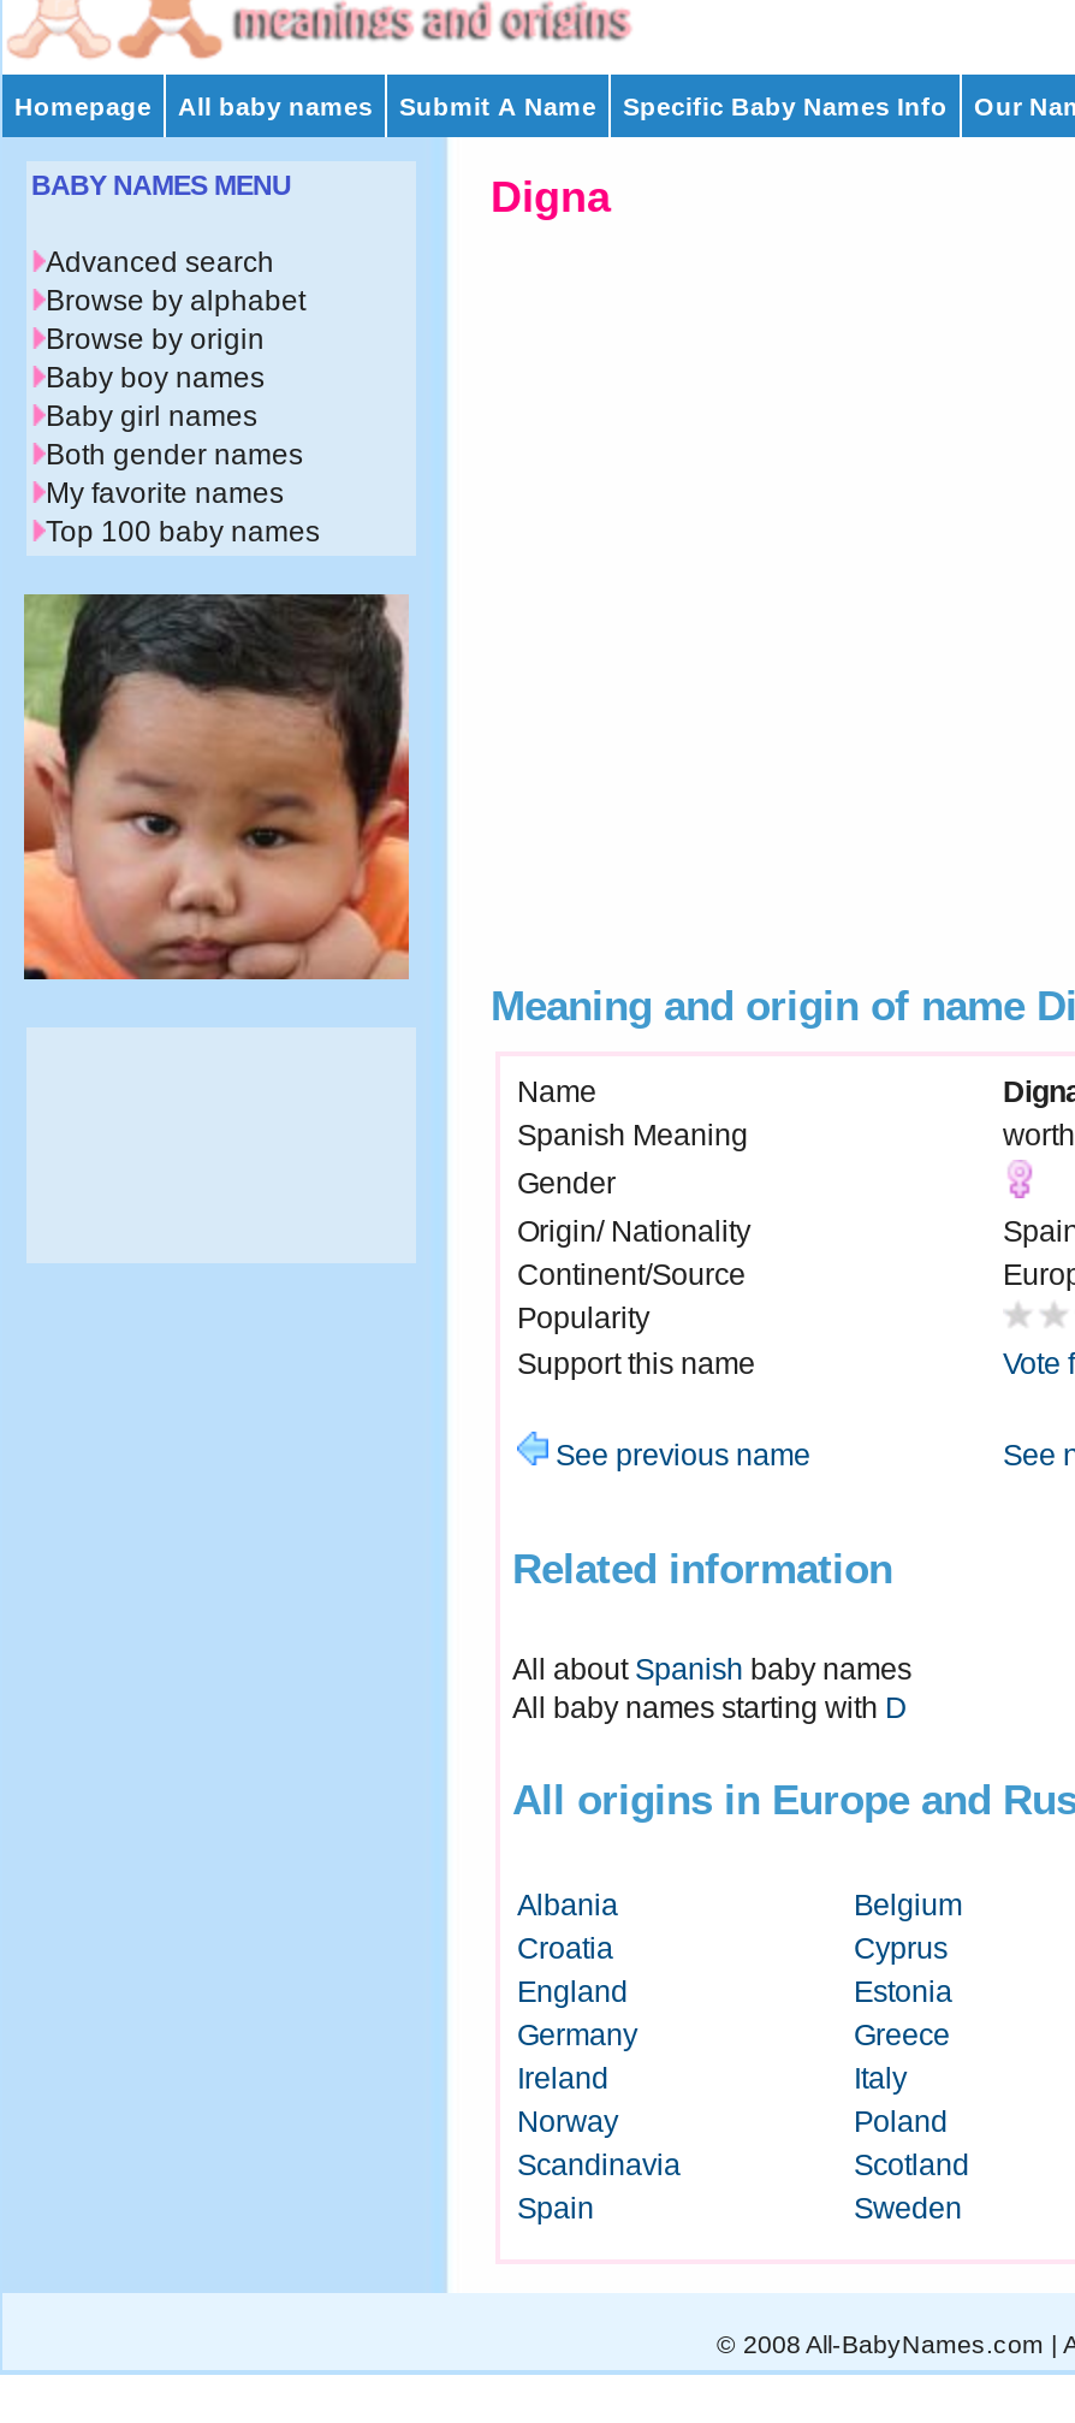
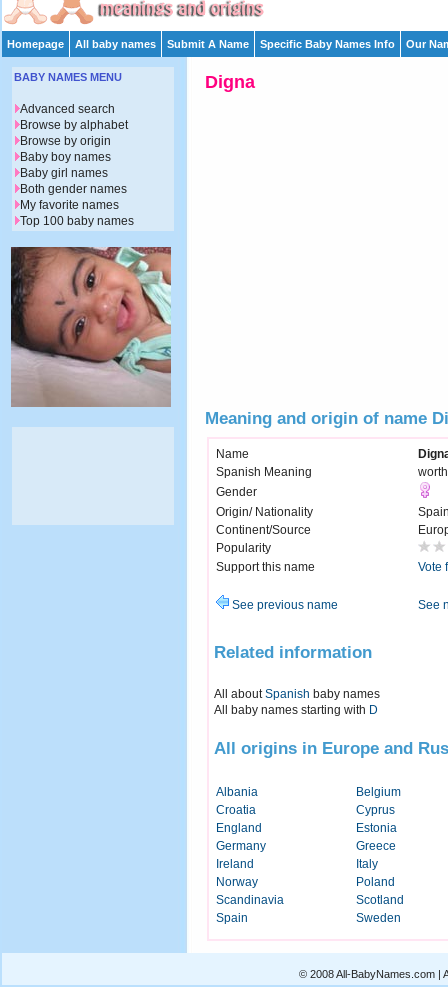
- [image]
+ [image]
